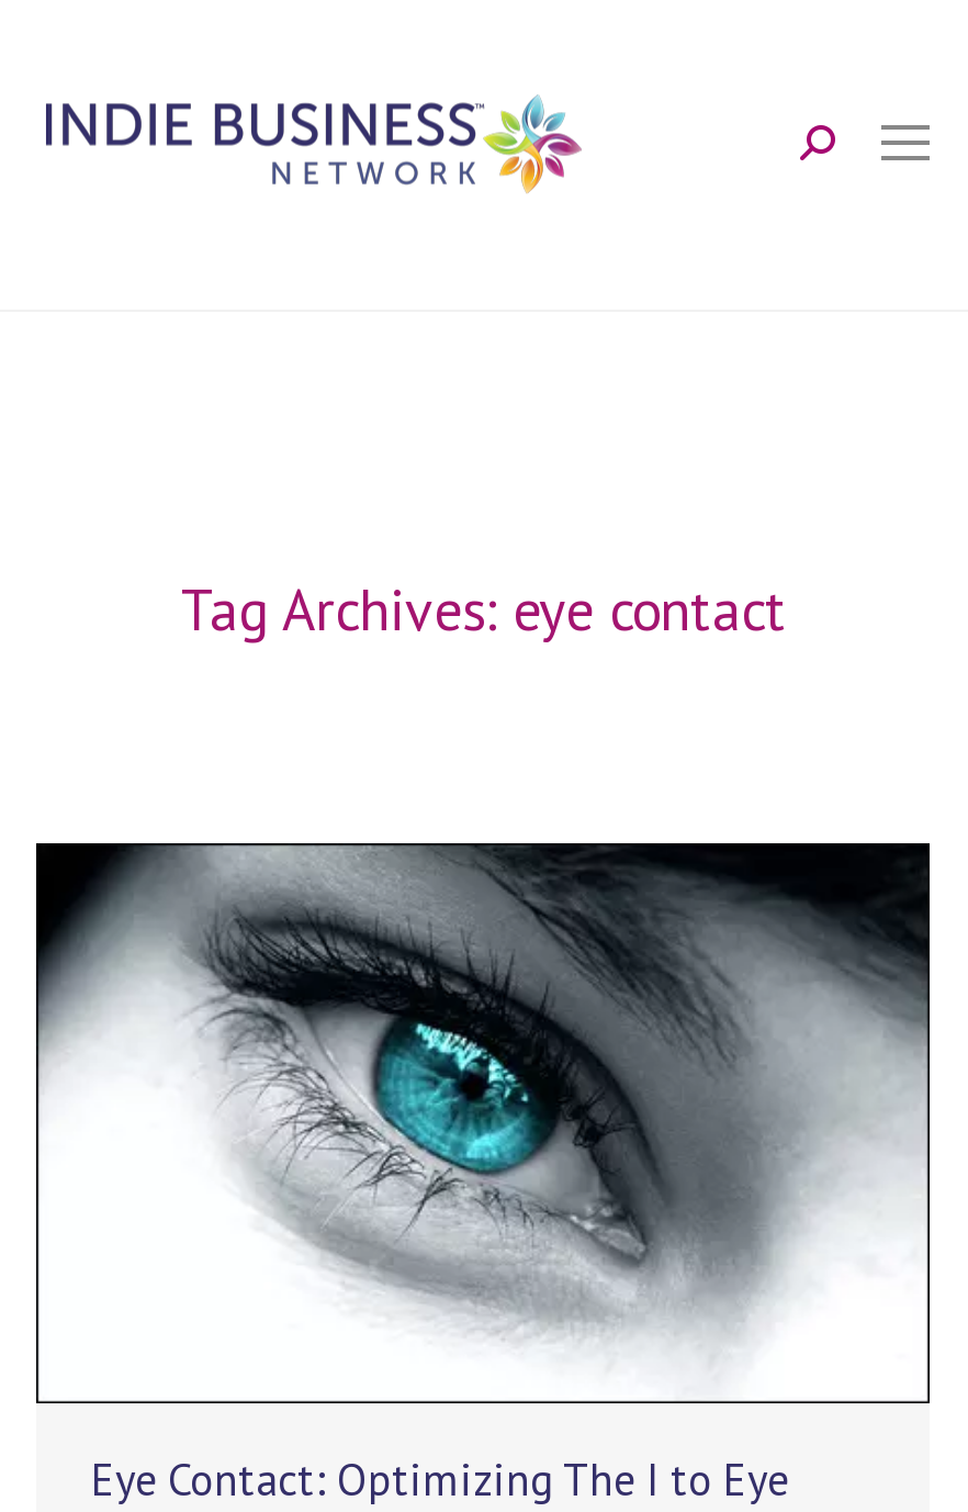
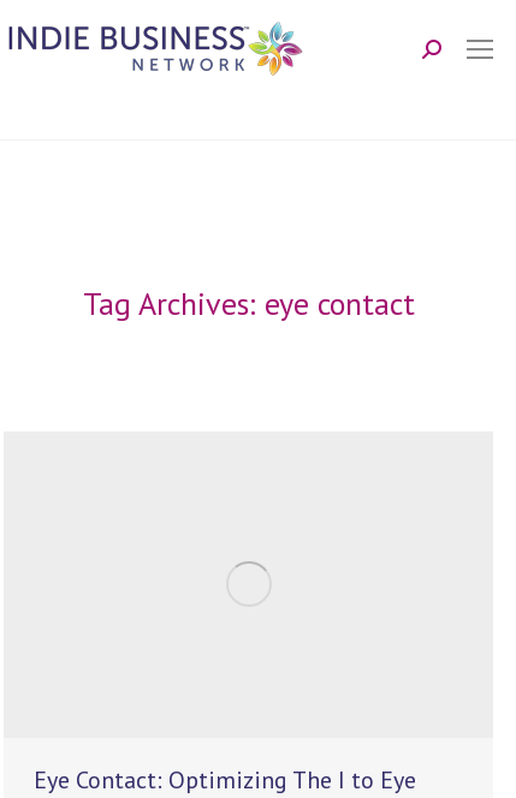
- [image]
